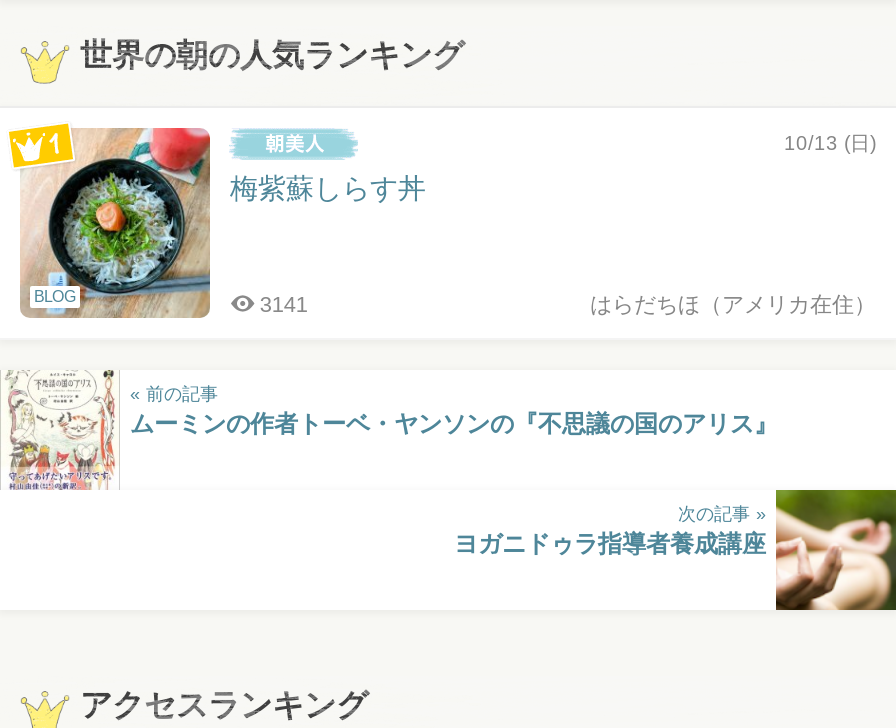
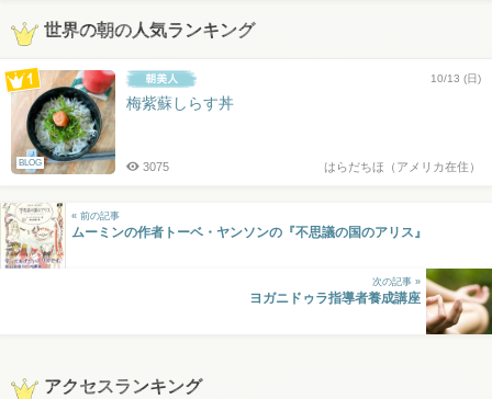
- 3141
+ 3075
